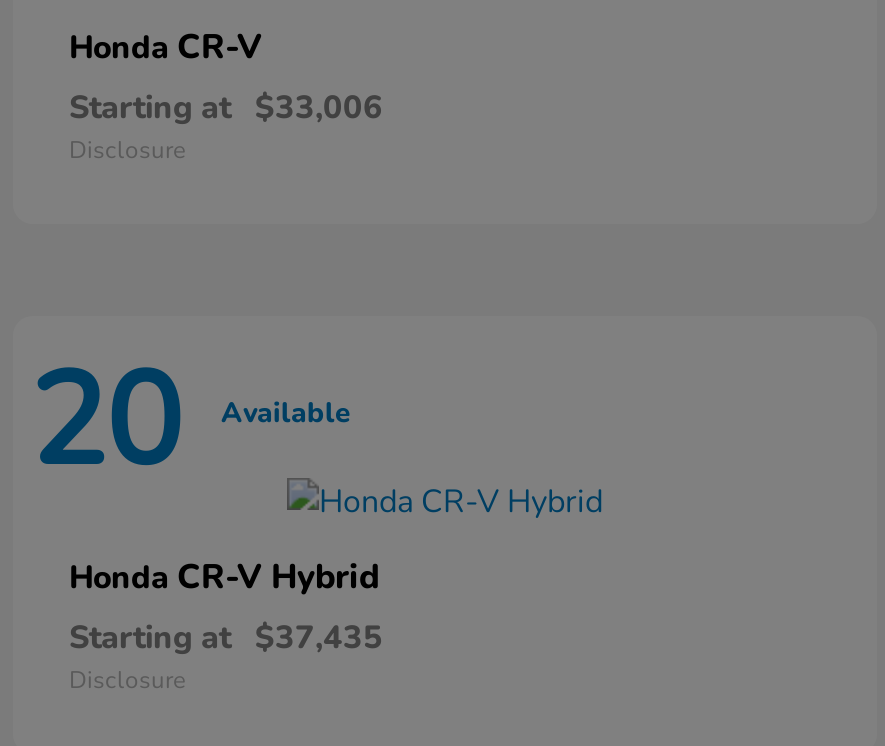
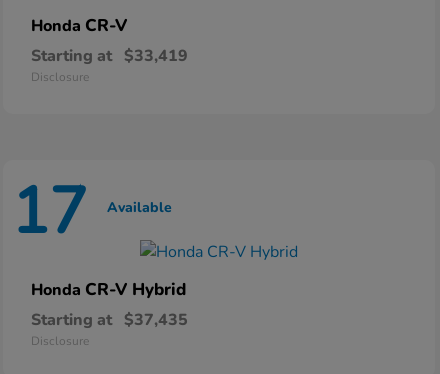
- Starting at $33,006
+ Starting at $33,419

- 20 Available
+ 17 Available
